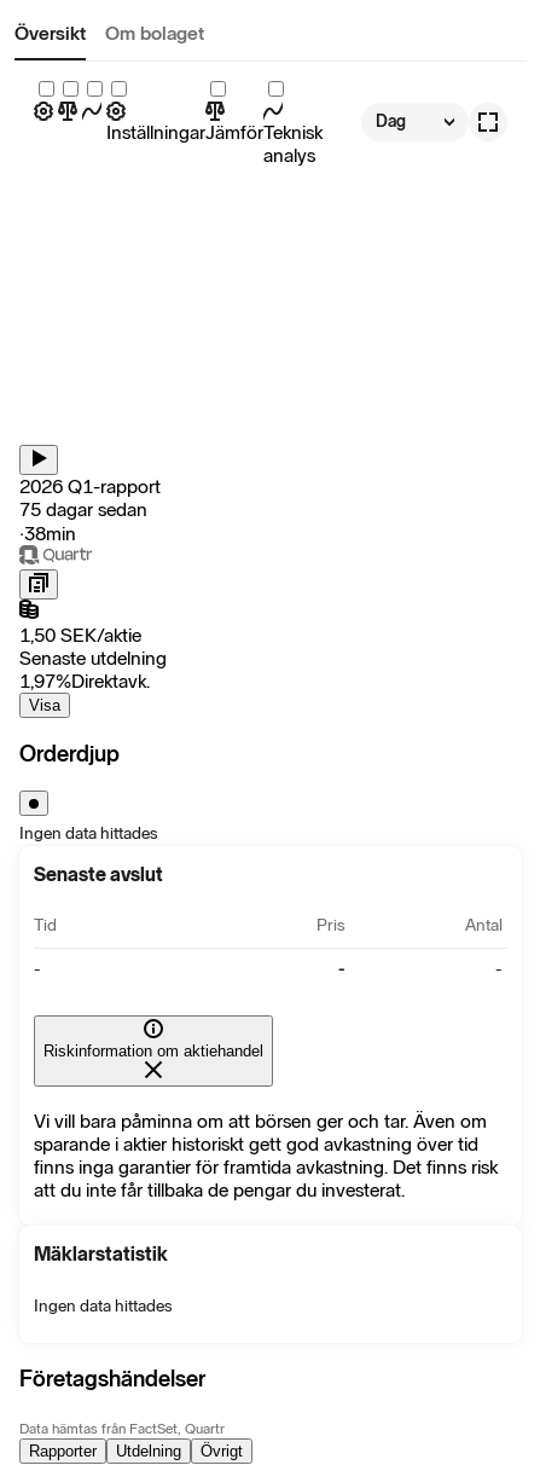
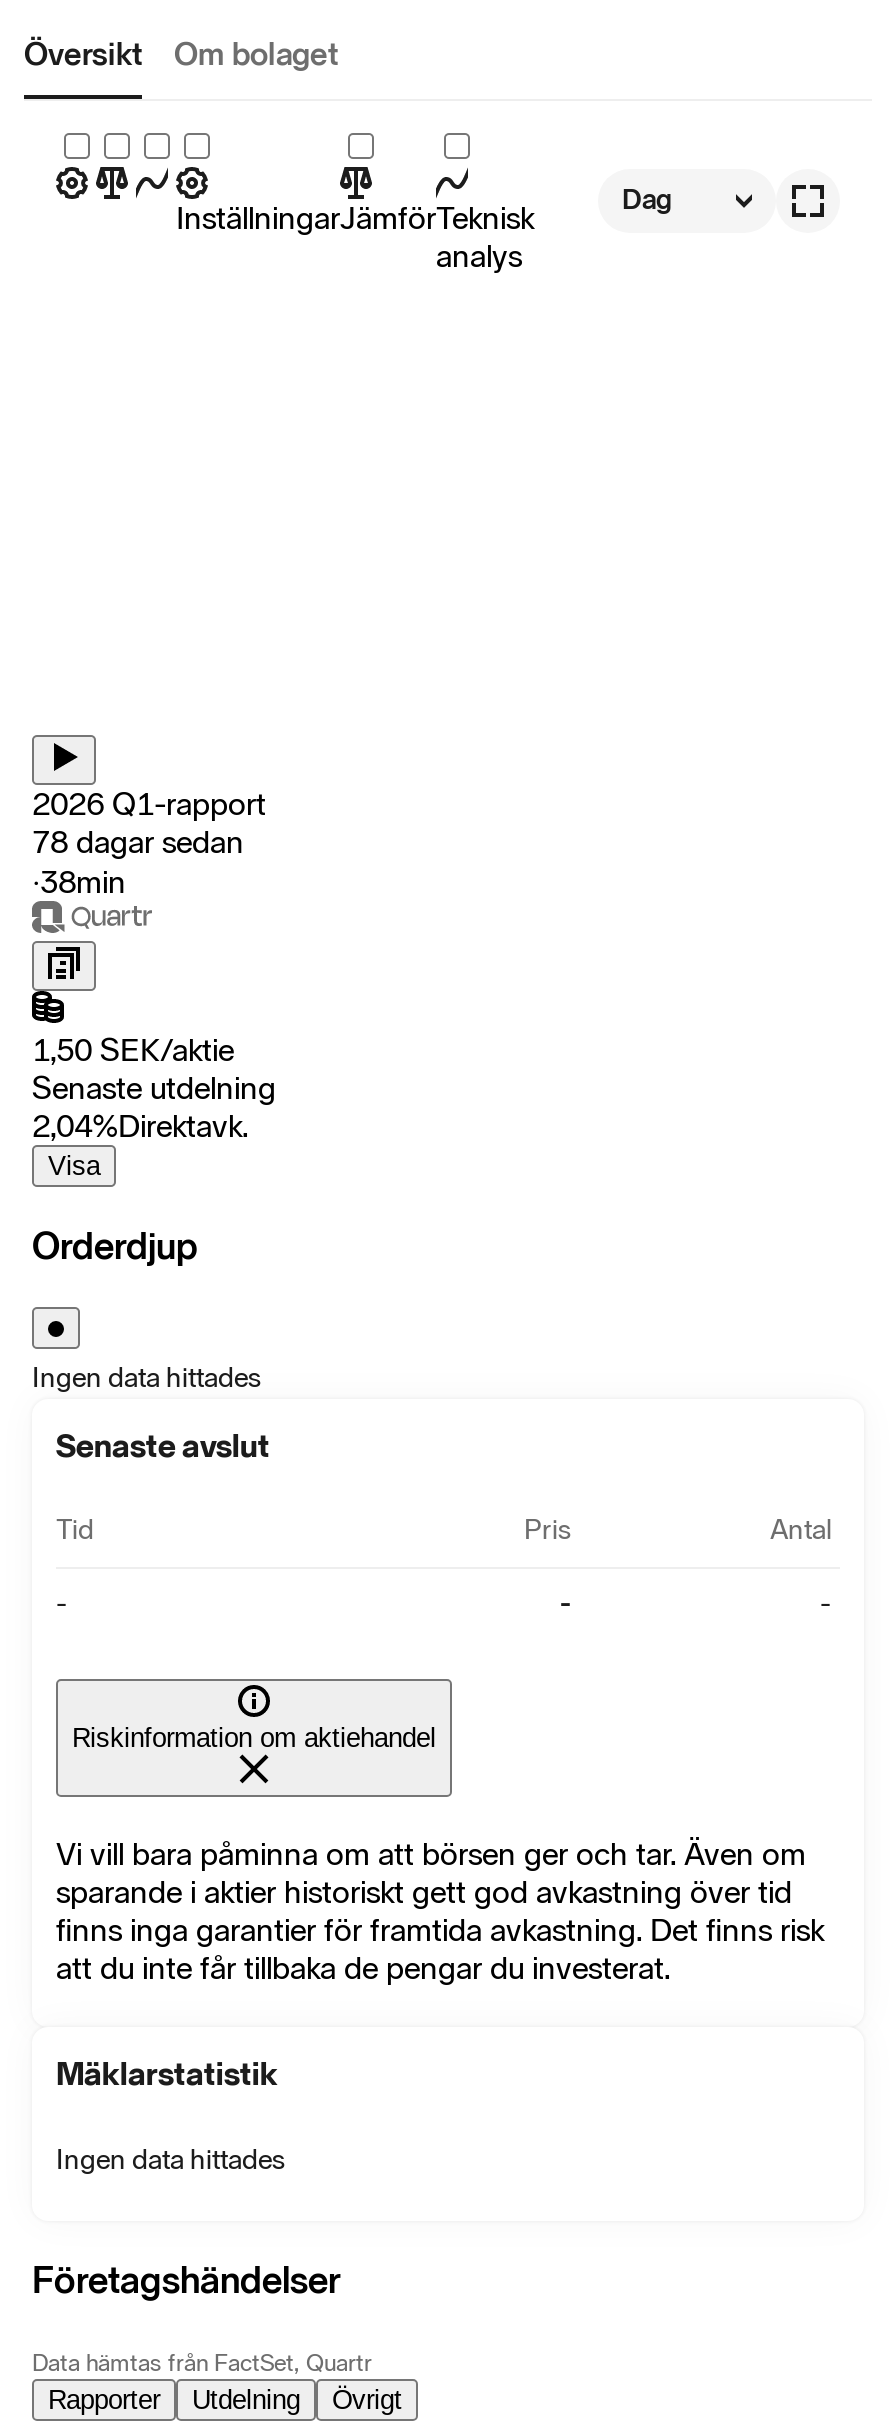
- 75 dagar sedan
+ 78 dagar sedan

- 1,97%Direktavk.
+ 2,04%Direktavk.
